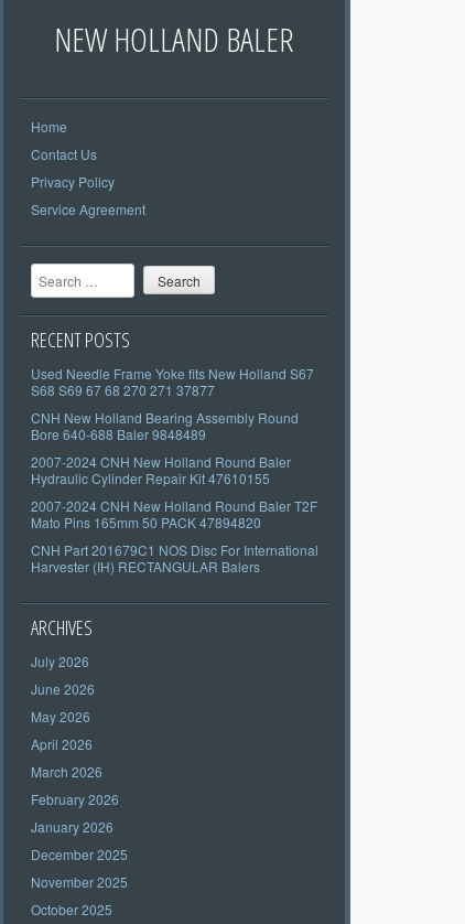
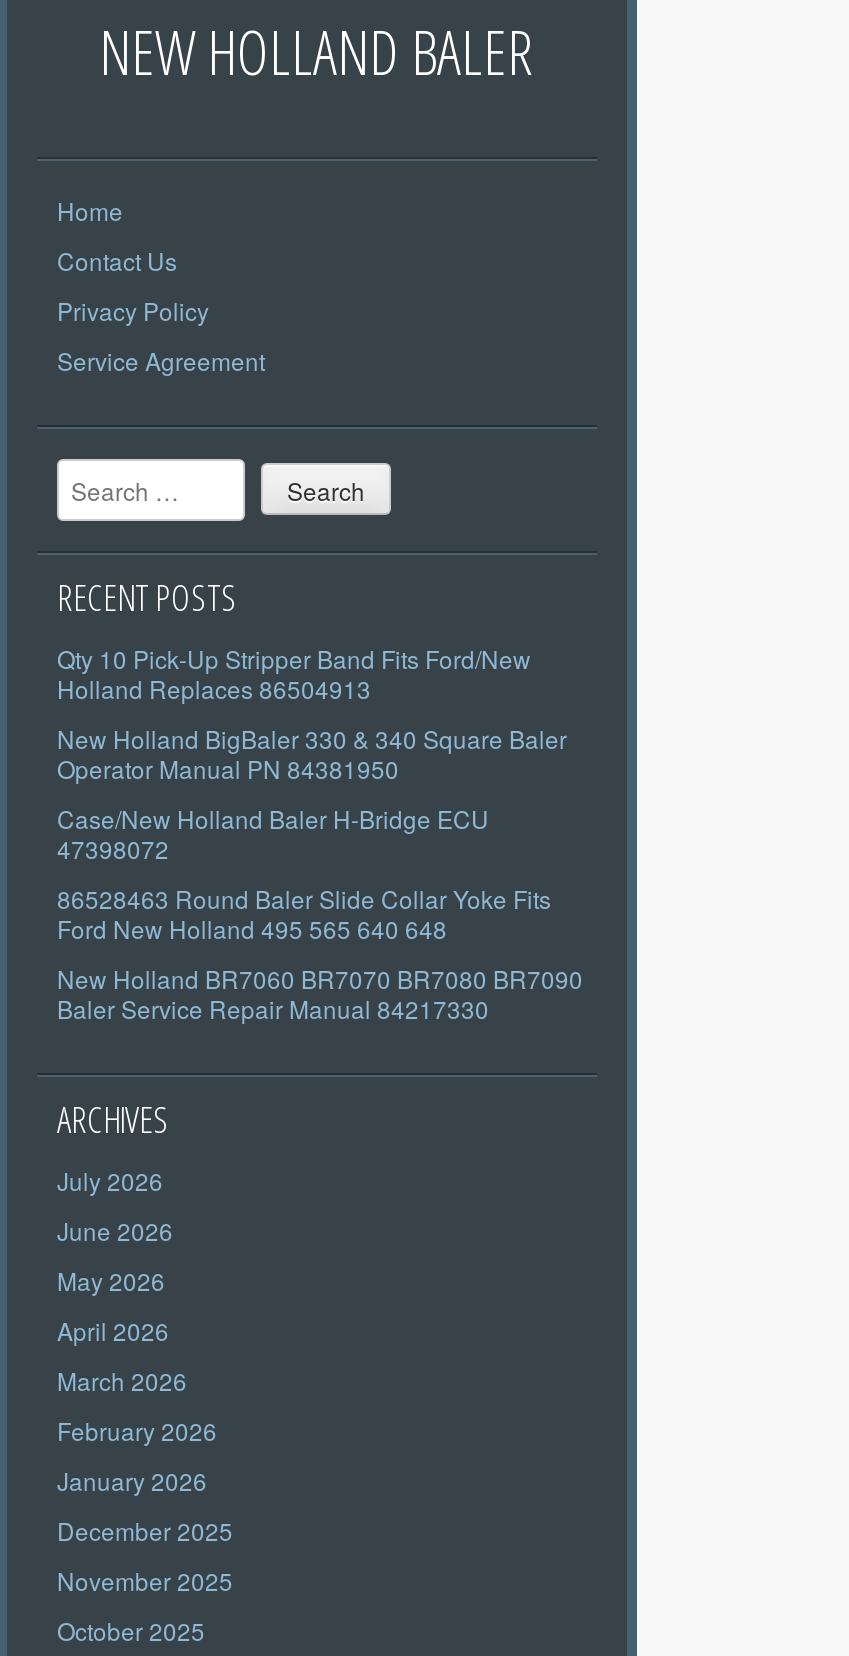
- Used Needle Frame Yoke fits New Holland S67
- S68 S69 67 68 270 271 37877
+ Qty 10 Pick-Up Stripper Band Fits Ford/New
+ Holland Replaces 86504913

- CNH New Holland Bearing Assembly Round
- Bore 640-688 Baler 9848489
+ New Holland BigBaler 330 & 340 Square Baler
+ Operator Manual PN 84381950

- 2007-2024 CNH New Holland Round Baler
- Hydraulic Cylinder Repair Kit 47610155
+ Case/New Holland Baler H-Bridge ECU
+ 47398072

- 2007-2024 CNH New Holland Round Baler T2F
- Mato Pins 165mm 50 PACK 47894820
+ 86528463 Round Baler Slide Collar Yoke Fits
+ Ford New Holland 495 565 640 648

- CNH Part 201679C1 NOS Disc For International
- Harvester (IH) RECTANGULAR Balers
+ New Holland BR7060 BR7070 BR7080 BR7090
+ Baler Service Repair Manual 84217330
